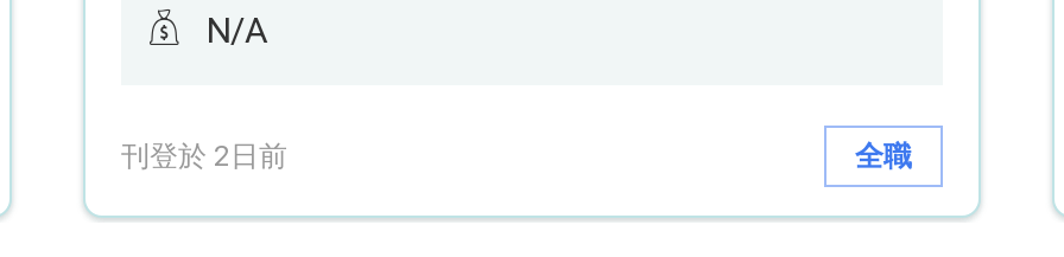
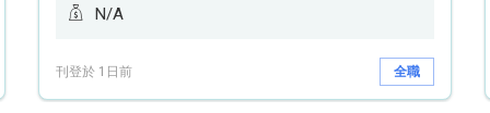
- 刊登於 2日前
+ 刊登於 1日前
